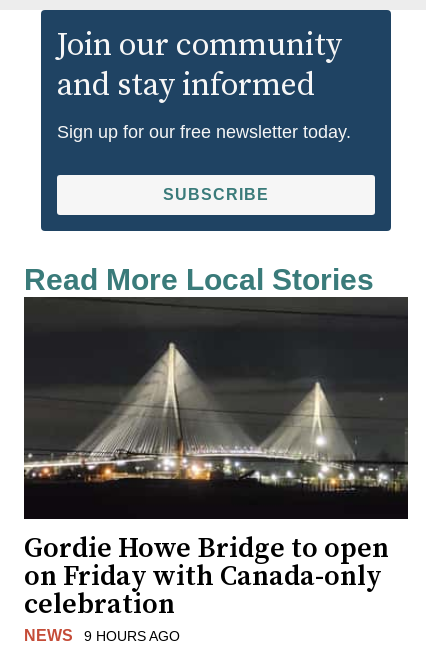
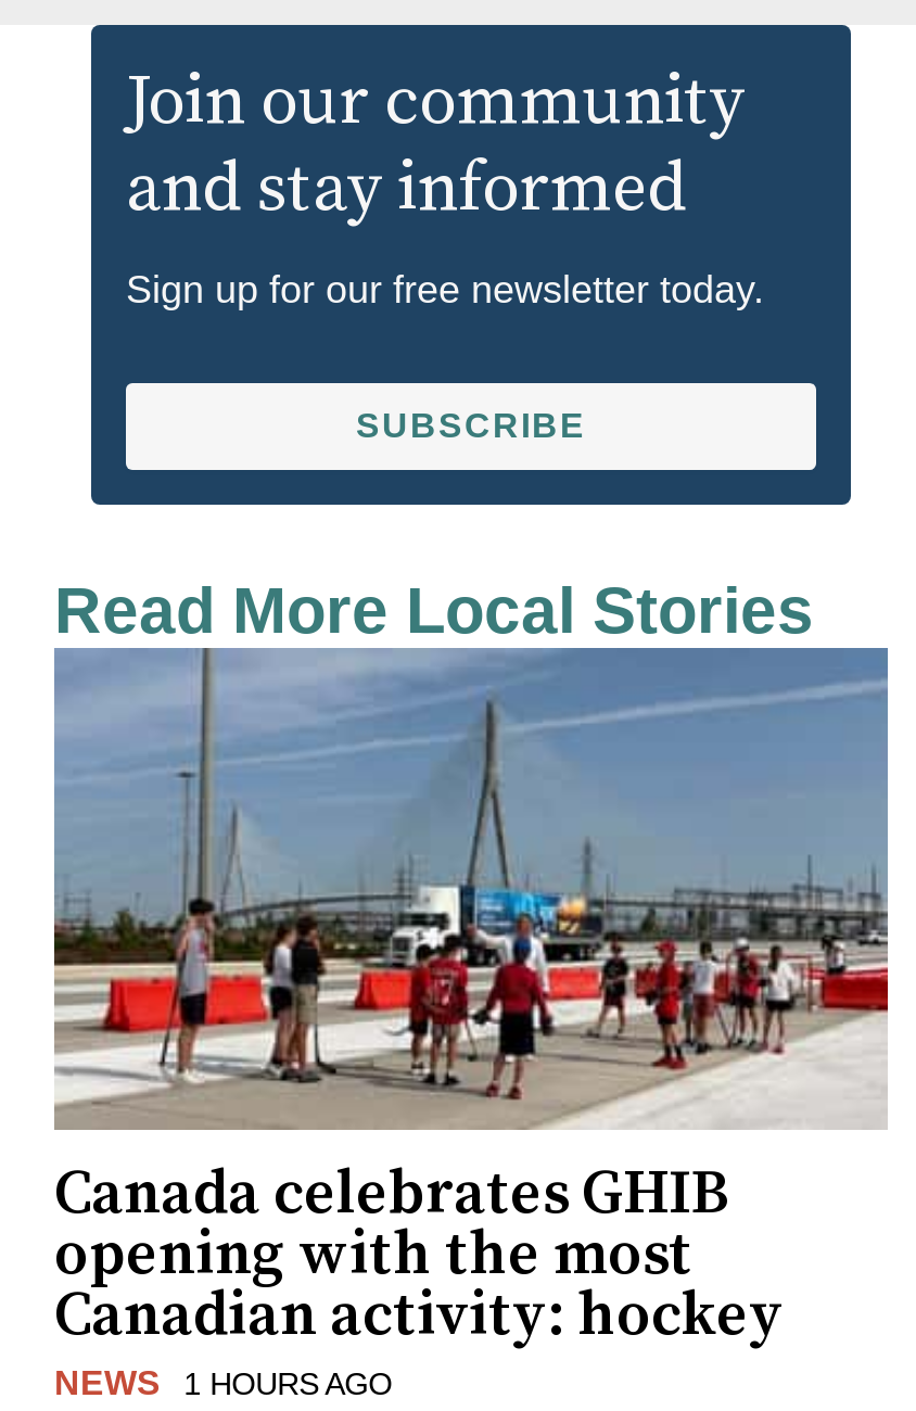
- [image]
- Gordie Howe Bridge to open
- on Friday with Canada-only
- celebration
+ [image]
+ Canada celebrates GHIB
+ opening with the most
+ Canadian activity: hockey

- NEWS 9 HOURS AGO
+ NEWS 1 HOURS AGO
